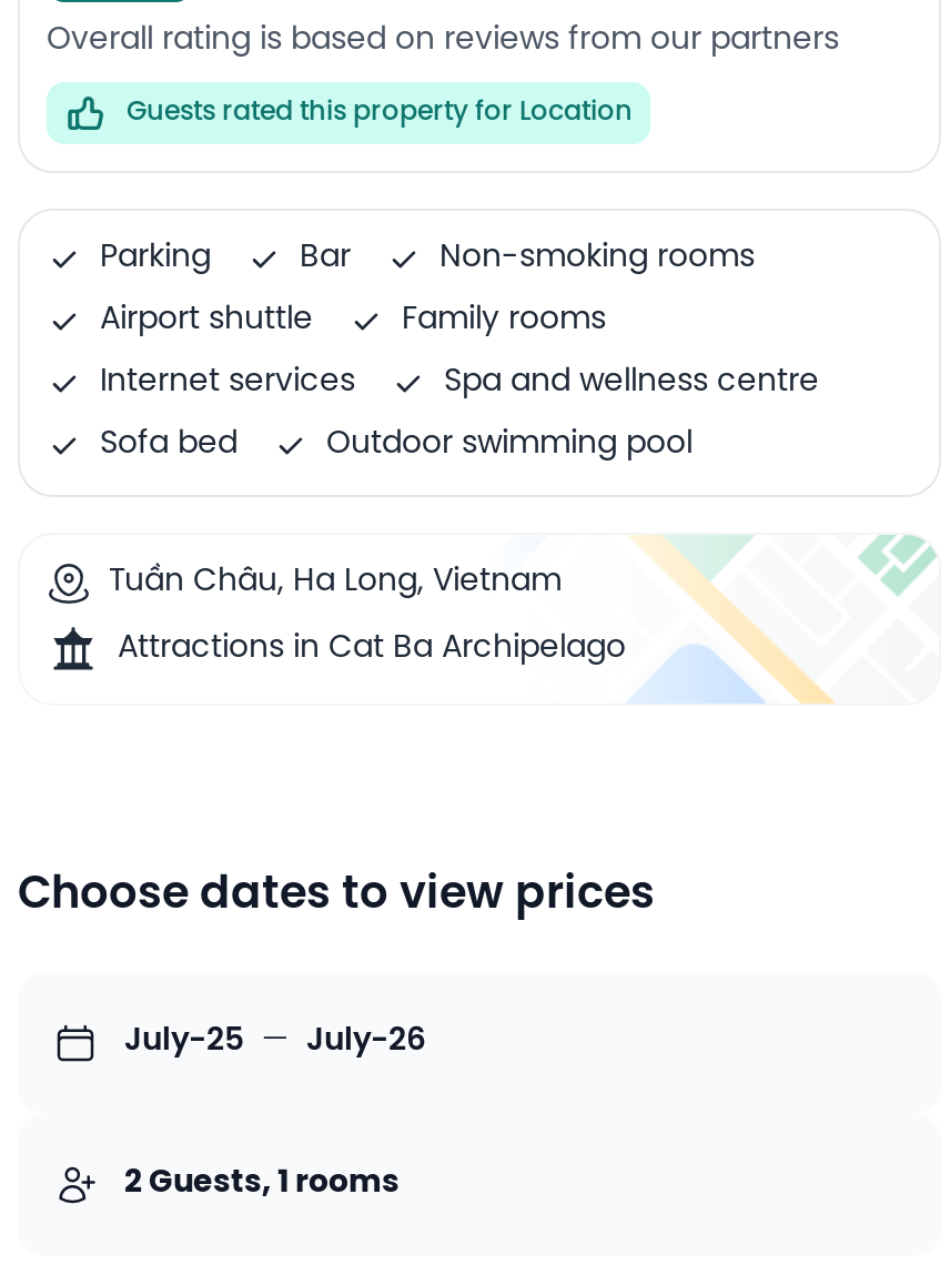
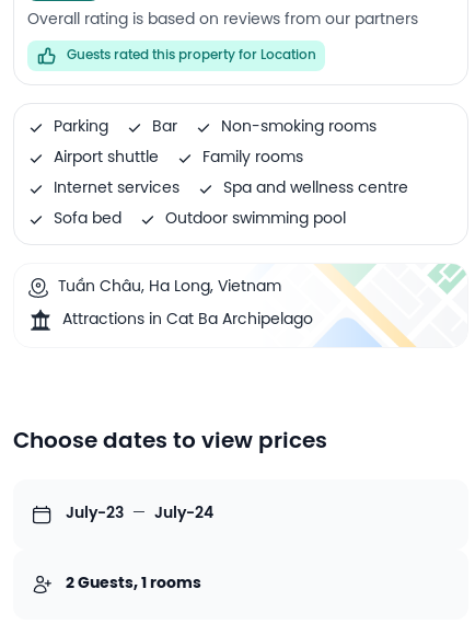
- July-25 — July-26
+ July-23 — July-24
